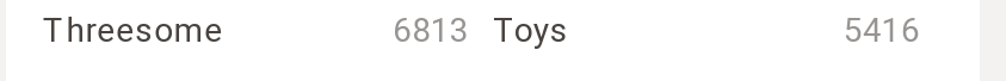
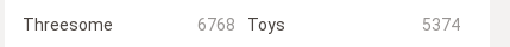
- 6813 Toys
+ 6768 Toys

- 5416
+ 5374
